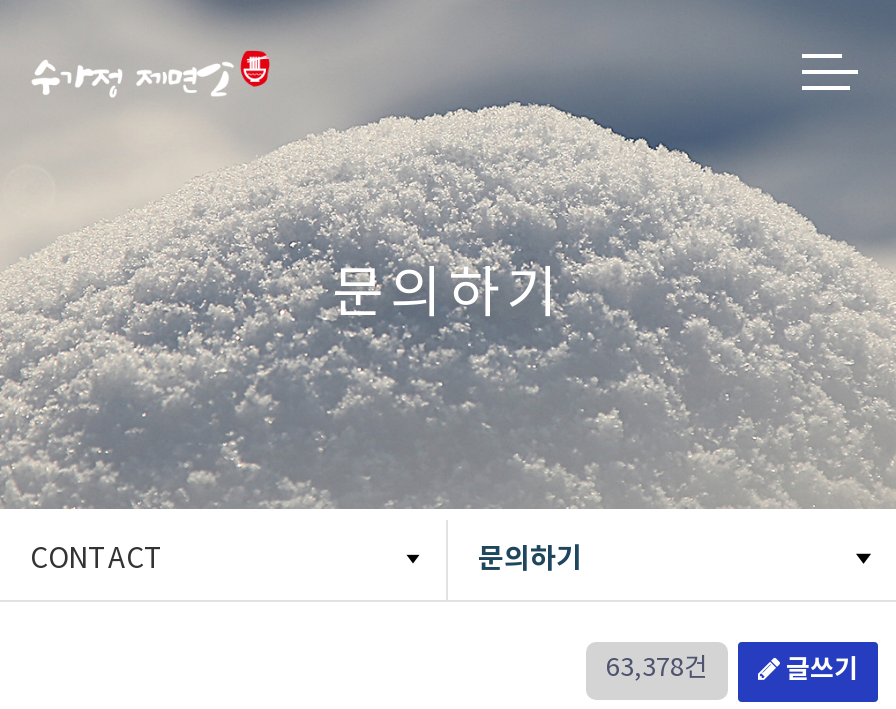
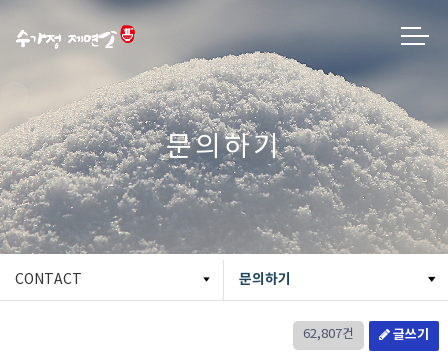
- 63,378건
+ 62,807건
